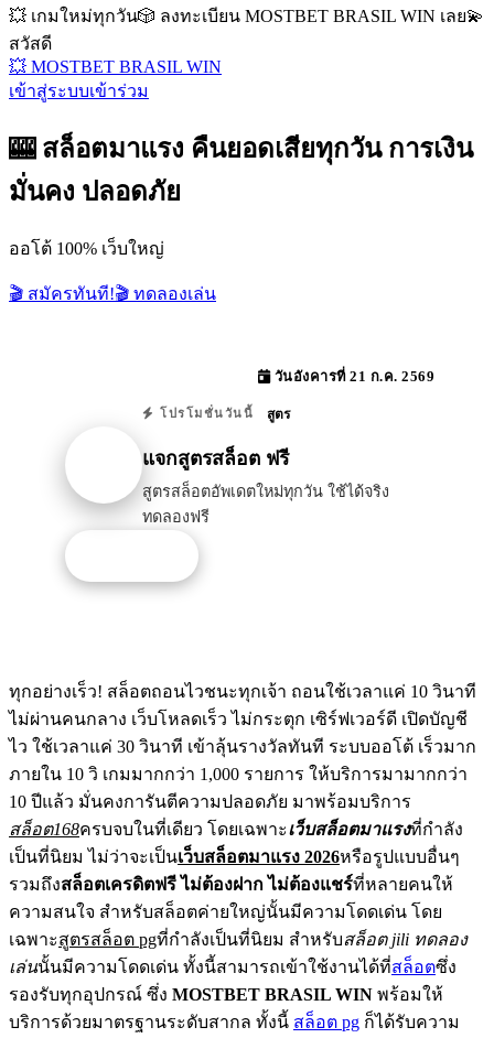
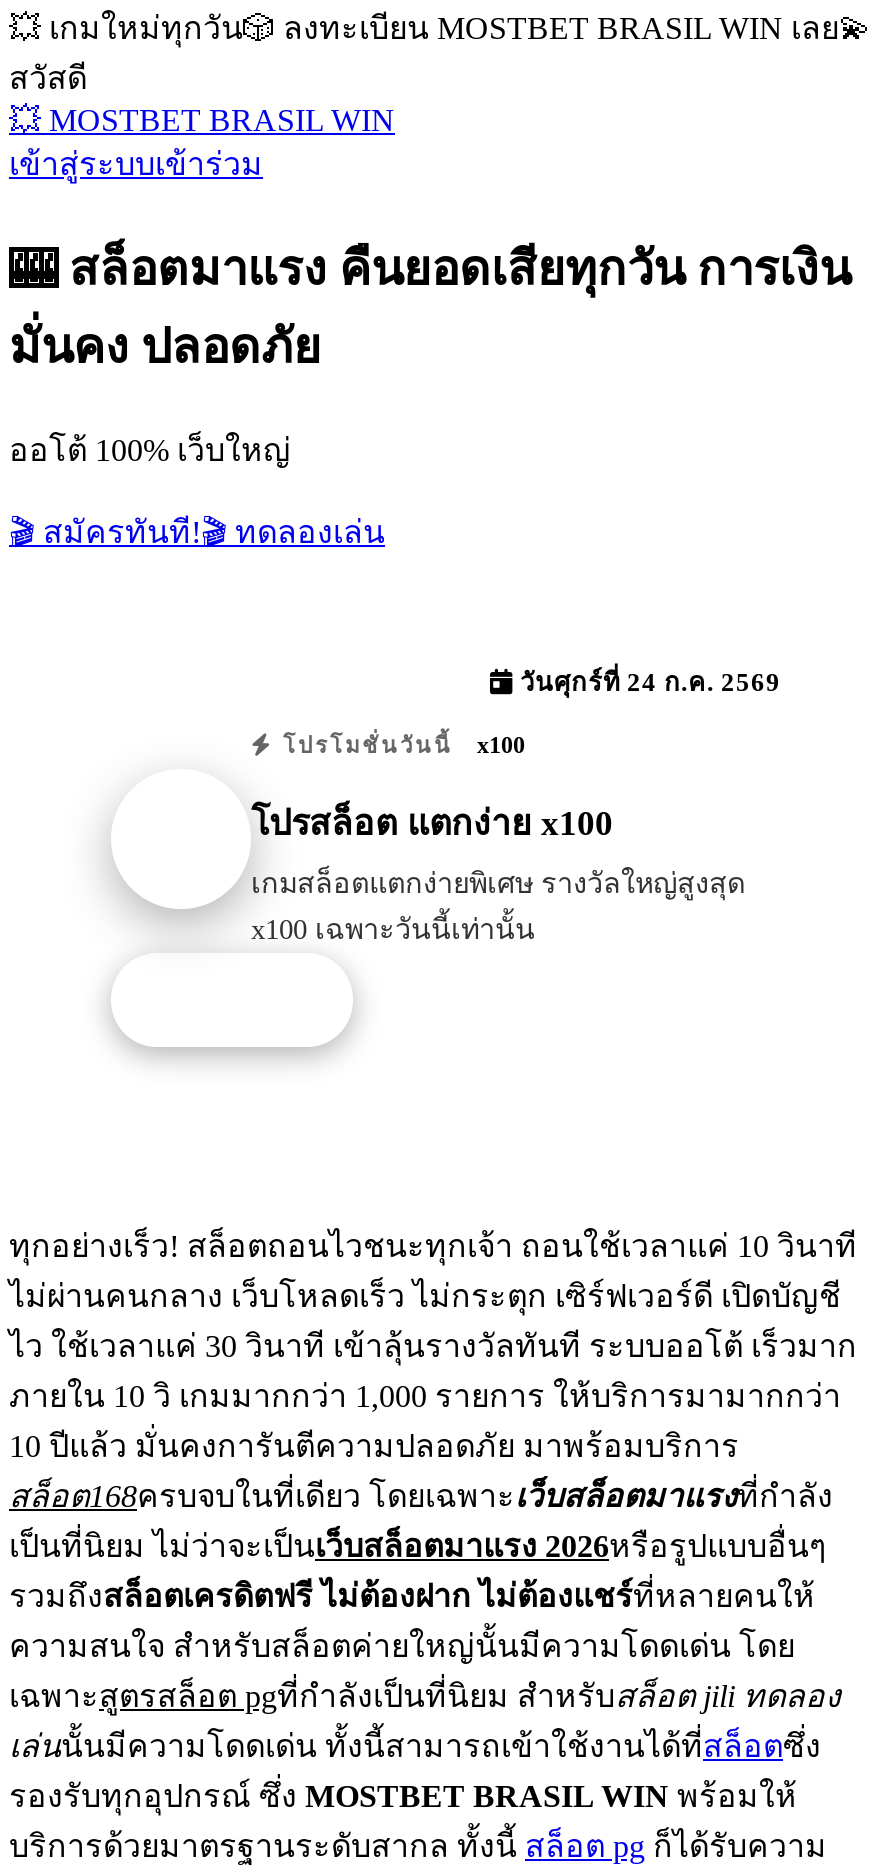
- วันอังคารที่ 21 ก.ค. 2569
+ วันศุกร์ที่ 24 ก.ค. 2569

- สูตร
+ x100

- แจกสูตรสล็อต ฟรี
+ โปรสล็อต แตกง่าย x100

- สูตรสล็อตอัพเดตใหม่ทุกวัน ใช้ได้จริง
- ทดลองฟรี
+ เกมสล็อตแตกง่ายพิเศษ รางวัลใหญ่สูงสุด
+ x100 เฉพาะวันนี้เท่านั้น
